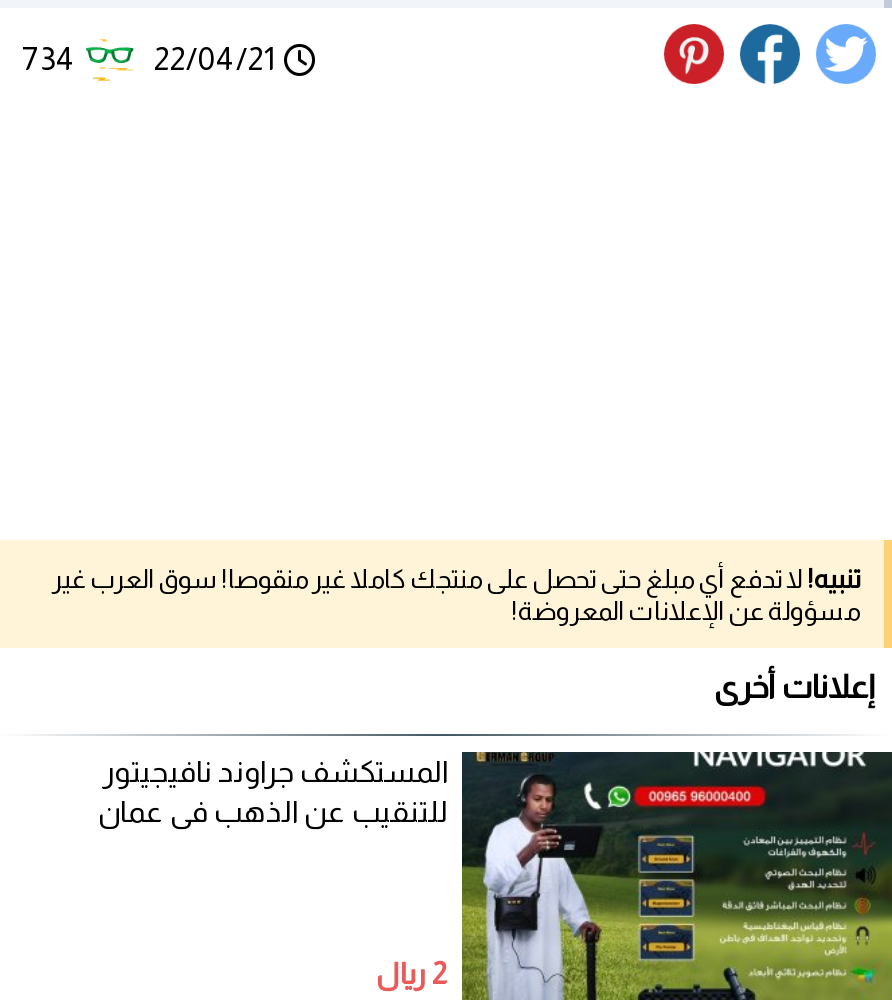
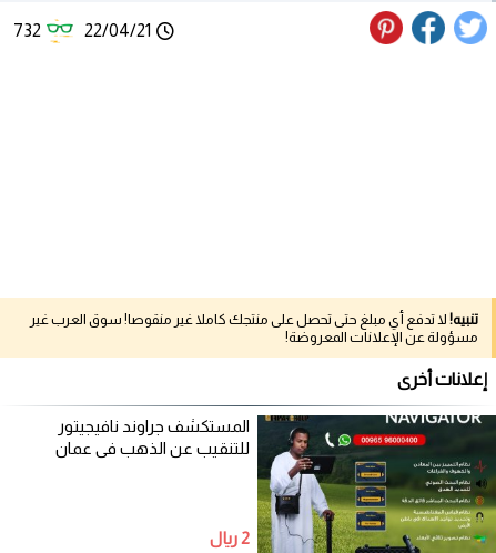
- 734
+ 732
